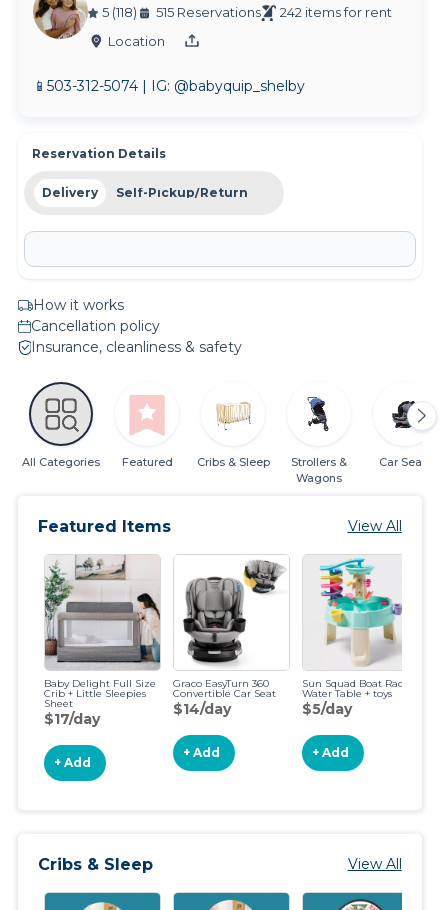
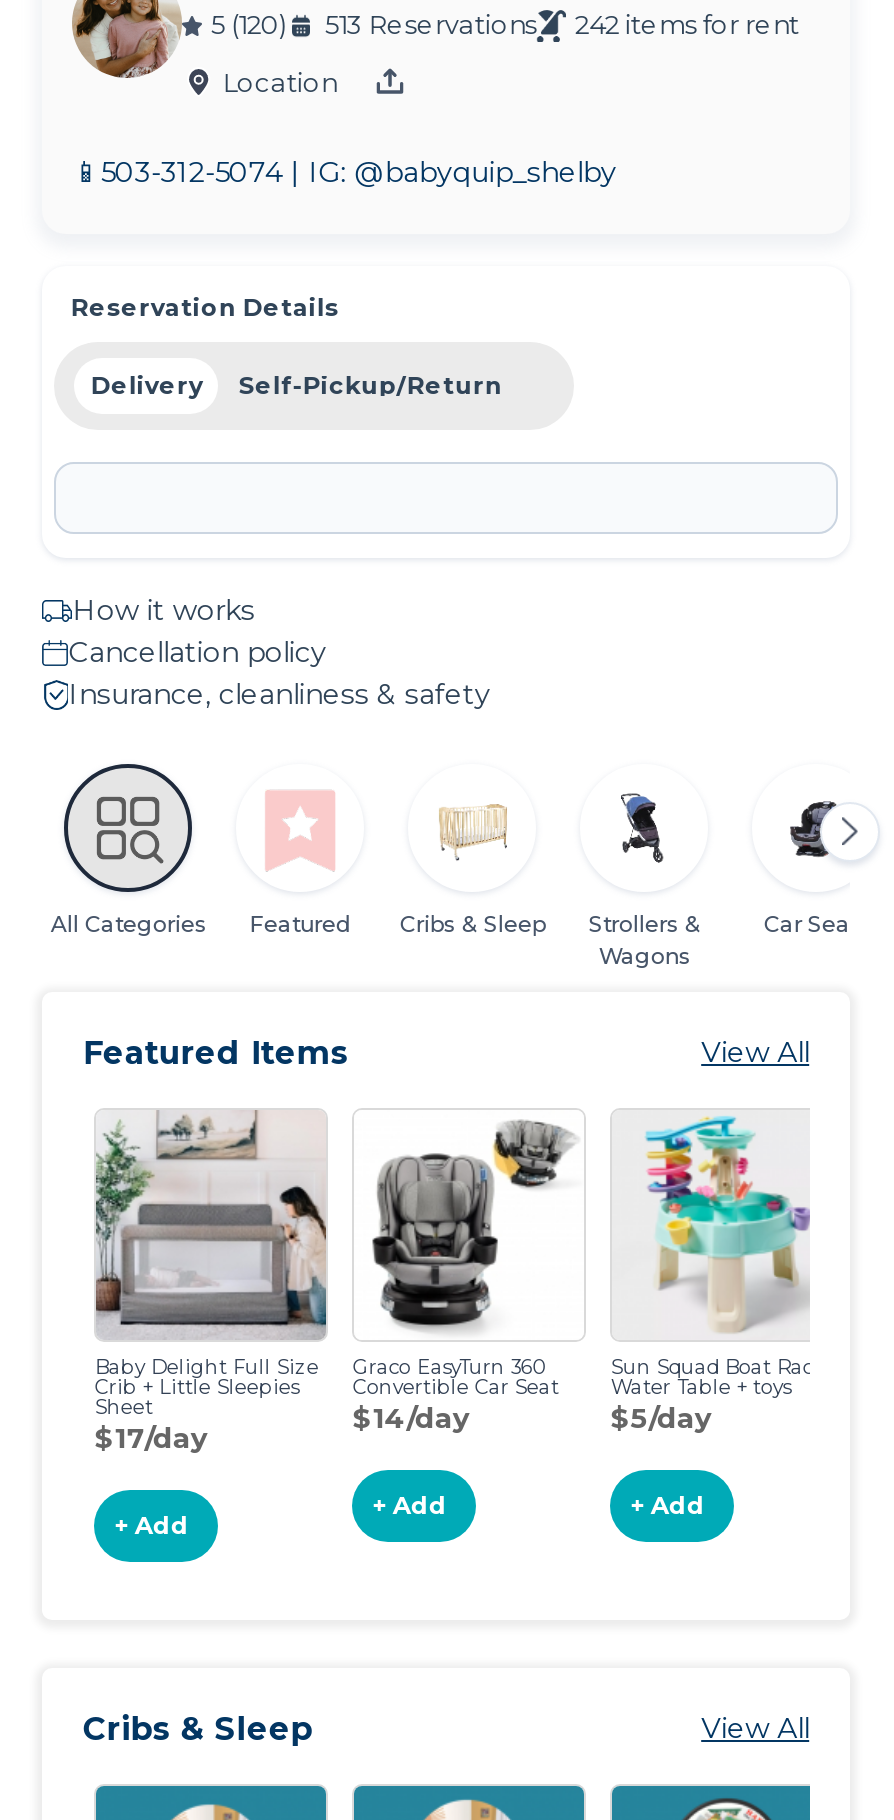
- 5 (118)
+ 5 (120)

- 515 Reservations
+ 513 Reservations
